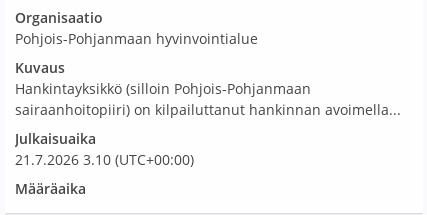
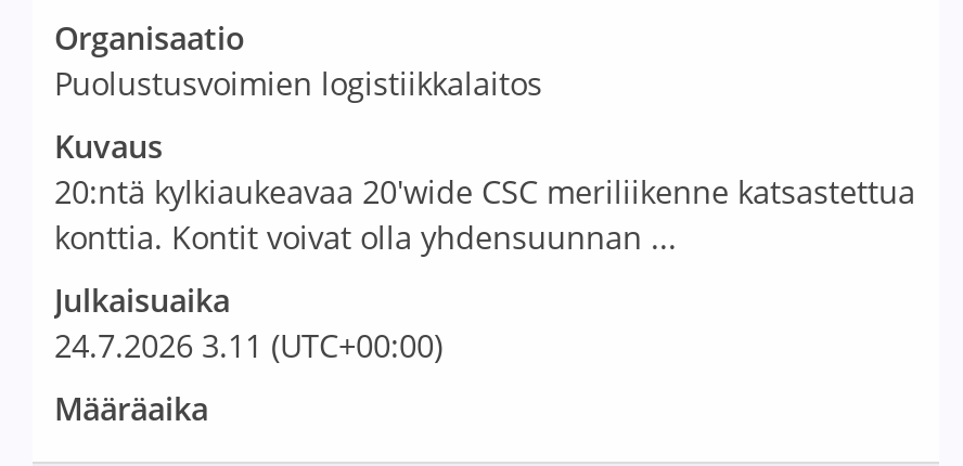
- Pohjois-Pohjanmaan hyvinvointialue
+ Puolustusvoimien logistiikkalaitos

- Hankintayksikkö (silloin Pohjois-Pohjanmaan
- sairaanhoitopiiri) on kilpailuttanut hankinnan avoimella...
+ 20:ntä kylkiaukeavaa 20'wide CSC meriliikenne katsastettua
+ konttia. Kontit voivat olla yhdensuunnan ...

- 21.7.2026 3.10 (UTC+00:00)
+ 24.7.2026 3.11 (UTC+00:00)
